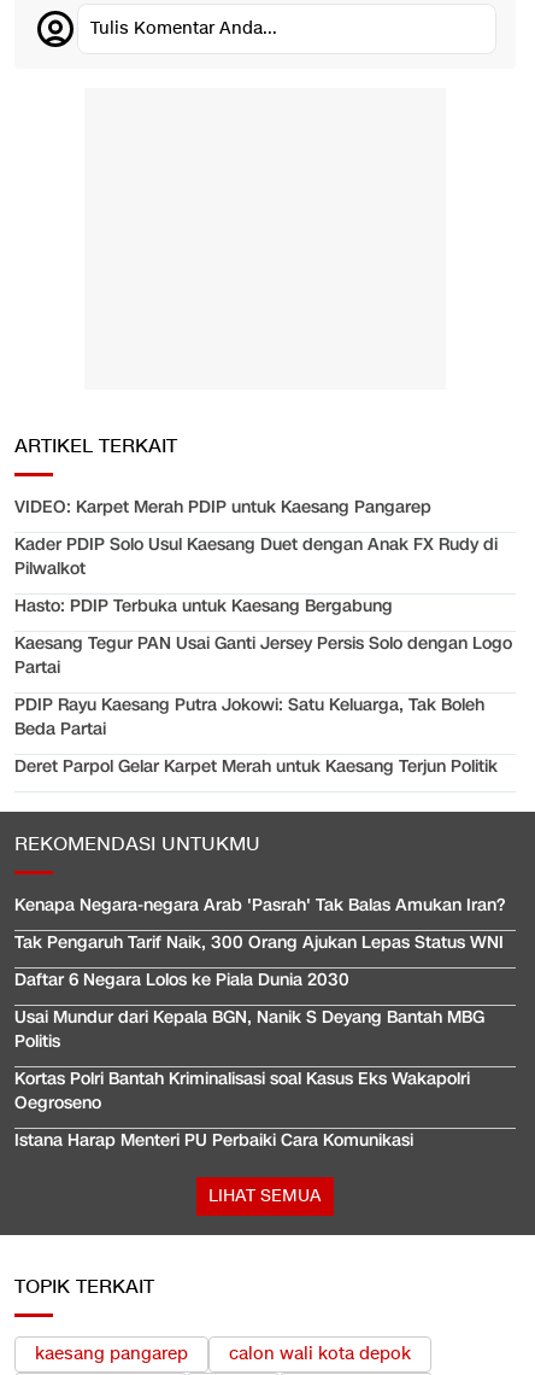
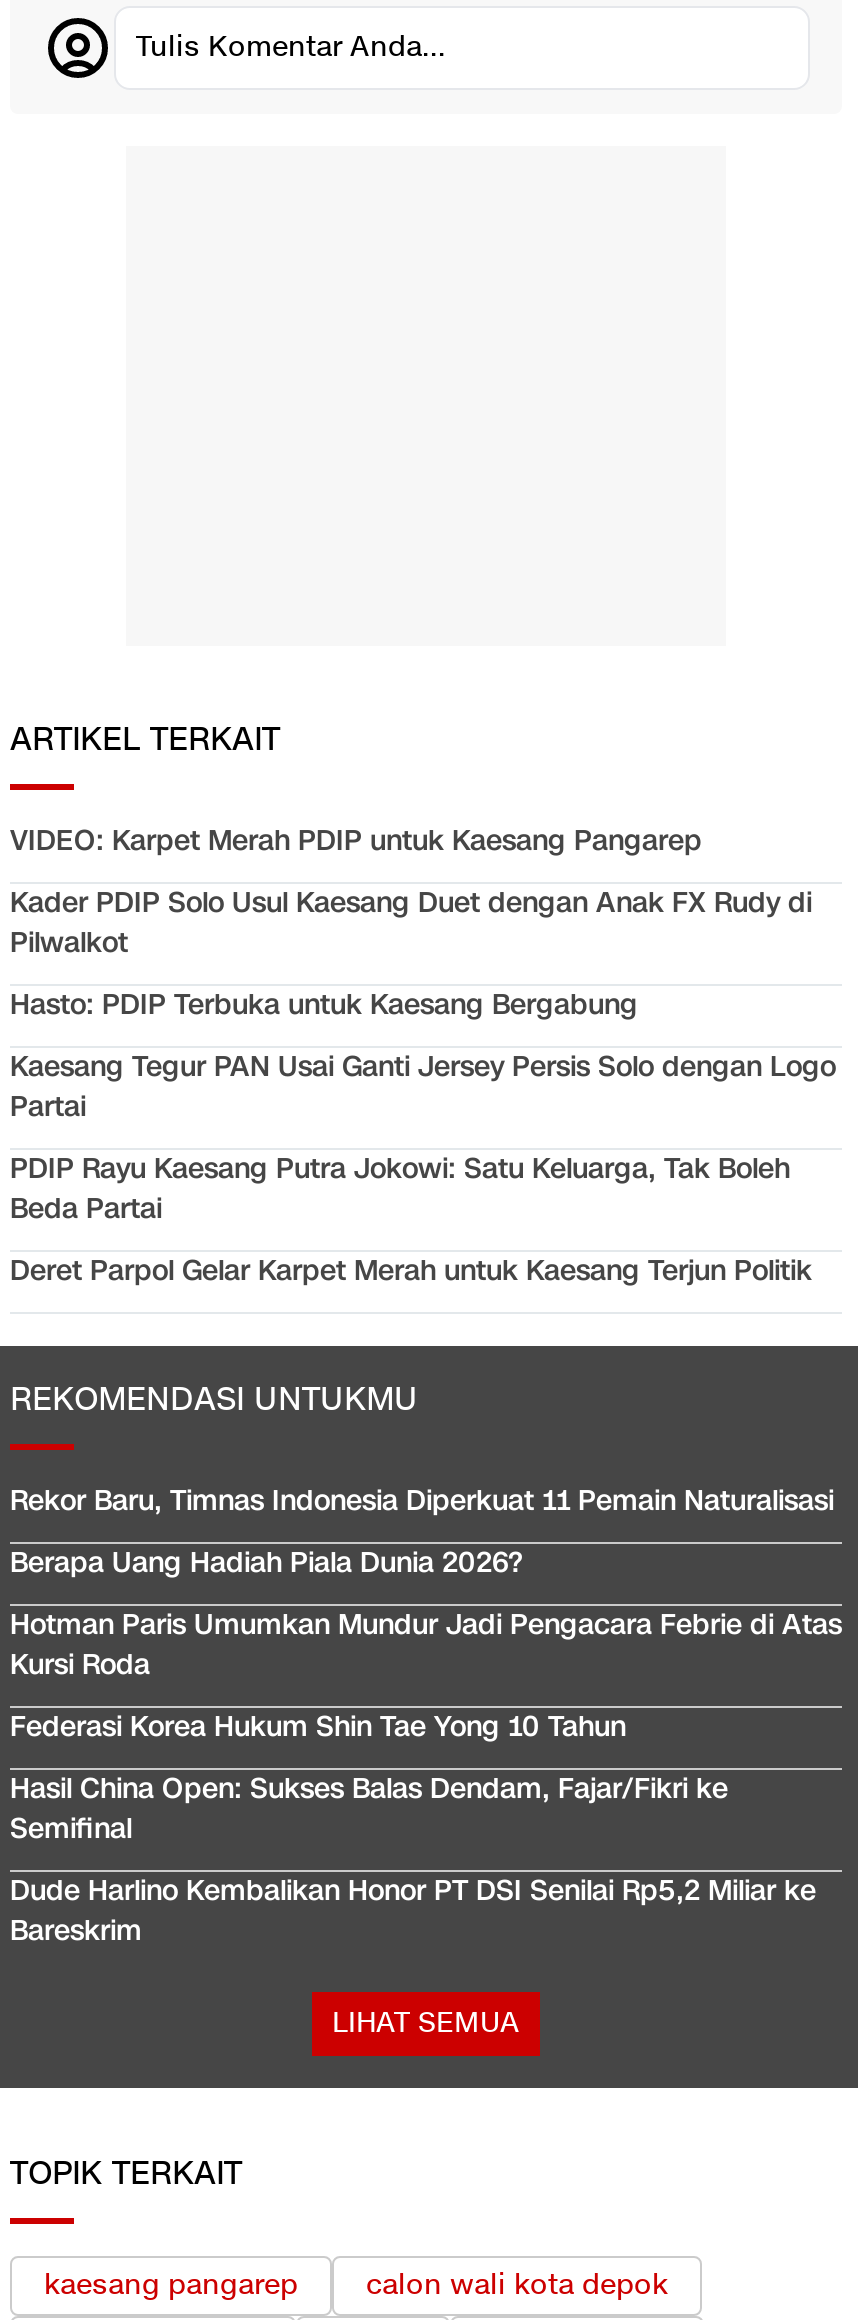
- Kenapa Negara-negara Arab 'Pasrah' Tak Balas Amukan Iran?
+ Rekor Baru, Timnas Indonesia Diperkuat 11 Pemain Naturalisasi

- Tak Pengaruh Tarif Naik, 300 Orang Ajukan Lepas Status WNI
+ Berapa Uang Hadiah Piala Dunia 2026?

- Daftar 6 Negara Lolos ke Piala Dunia 2030
+ Hotman Paris Umumkan Mundur Jadi Pengacara Febrie di Atas
+ Kursi Roda

- Usai Mundur dari Kepala BGN, Nanik S Deyang Bantah MBG
- Politis
+ Federasi Korea Hukum Shin Tae Yong 10 Tahun

- Kortas Polri Bantah Kriminalisasi soal Kasus Eks Wakapolri
- Oegroseno
+ Hasil China Open: Sukses Balas Dendam, Fajar/Fikri ke
+ Semifinal

- Istana Harap Menteri PU Perbaiki Cara Komunikasi
+ Dude Harlino Kembalikan Honor PT DSI Senilai Rp5,2 Miliar ke
+ Bareskrim
